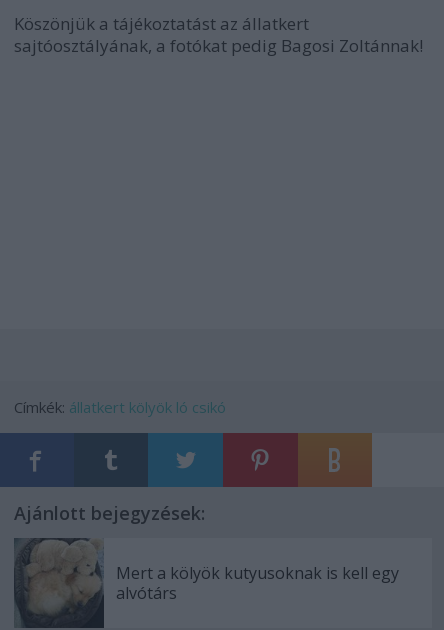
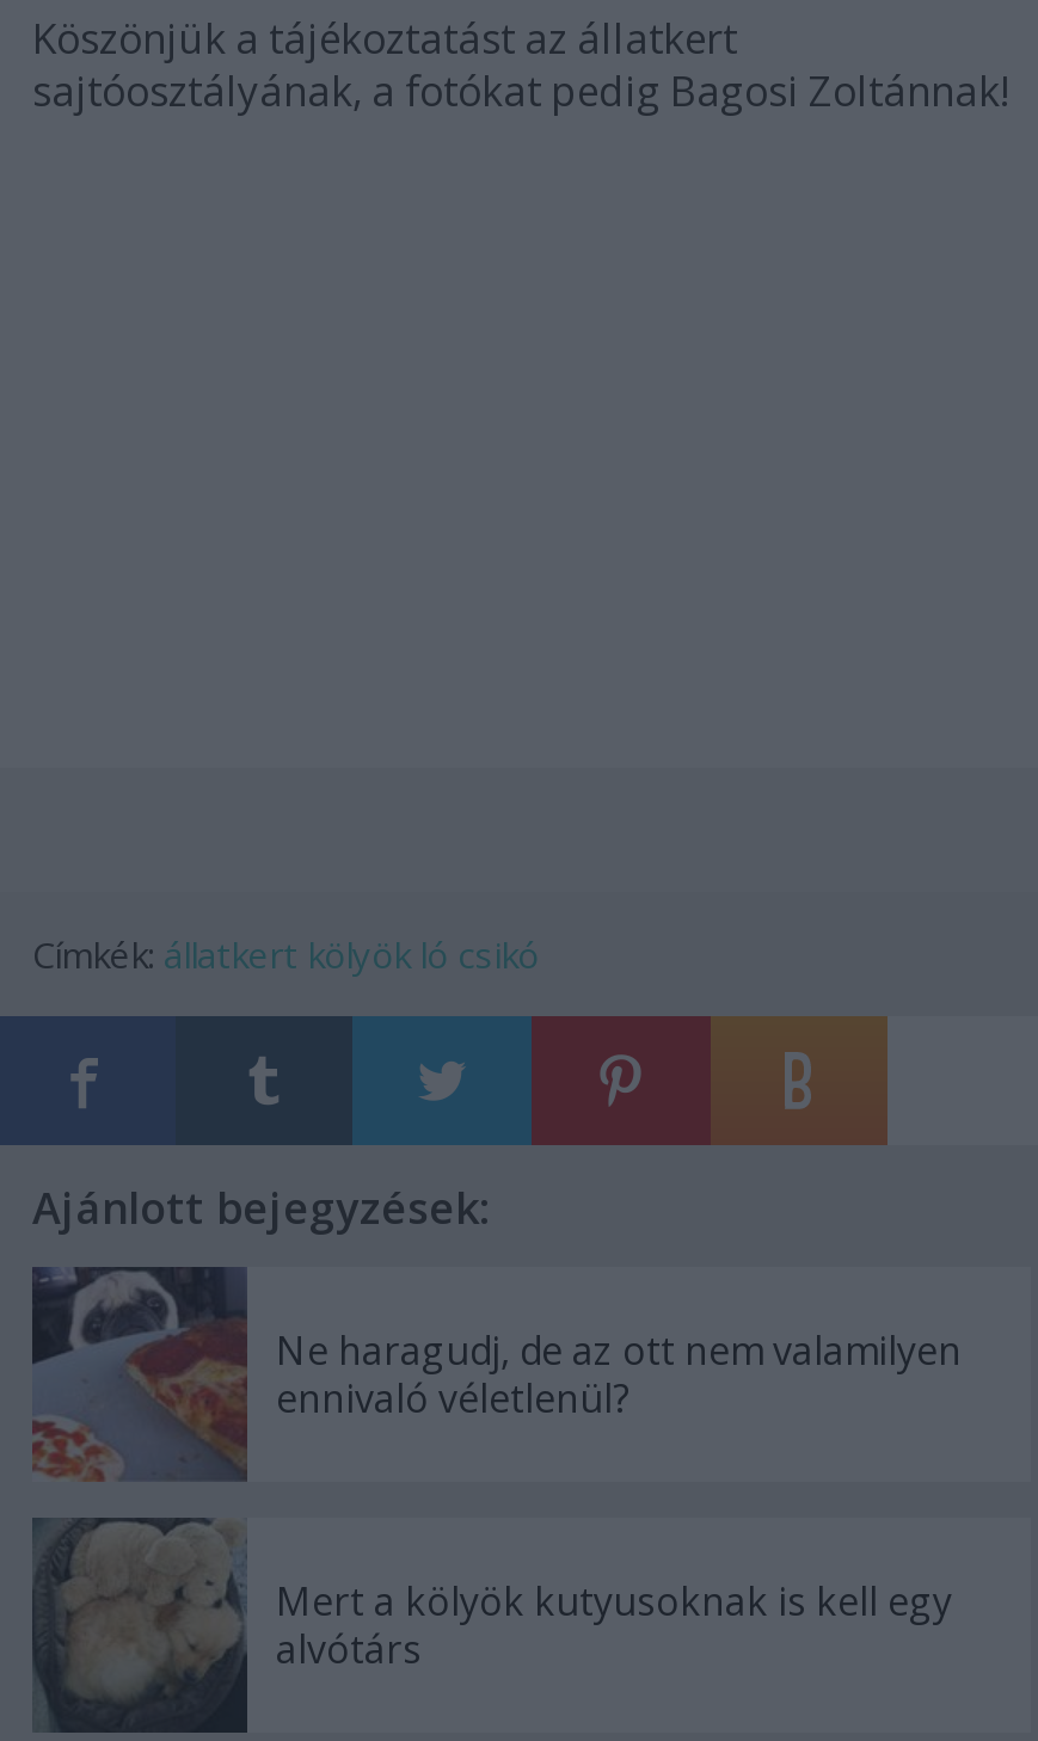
+ [image]
+ Ne haragudj, de az ott nem valamilyen
+ ennivaló véletlenül?
